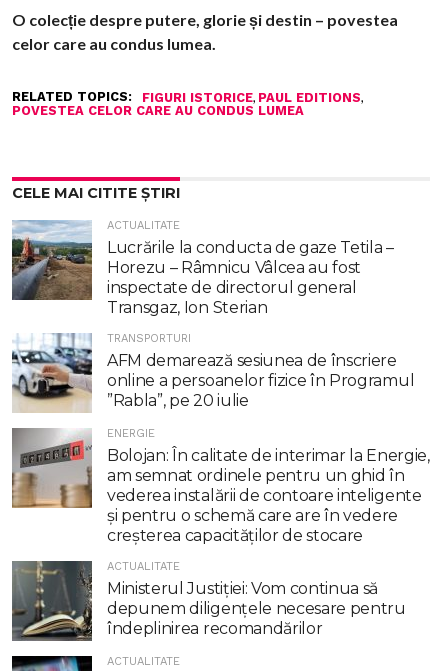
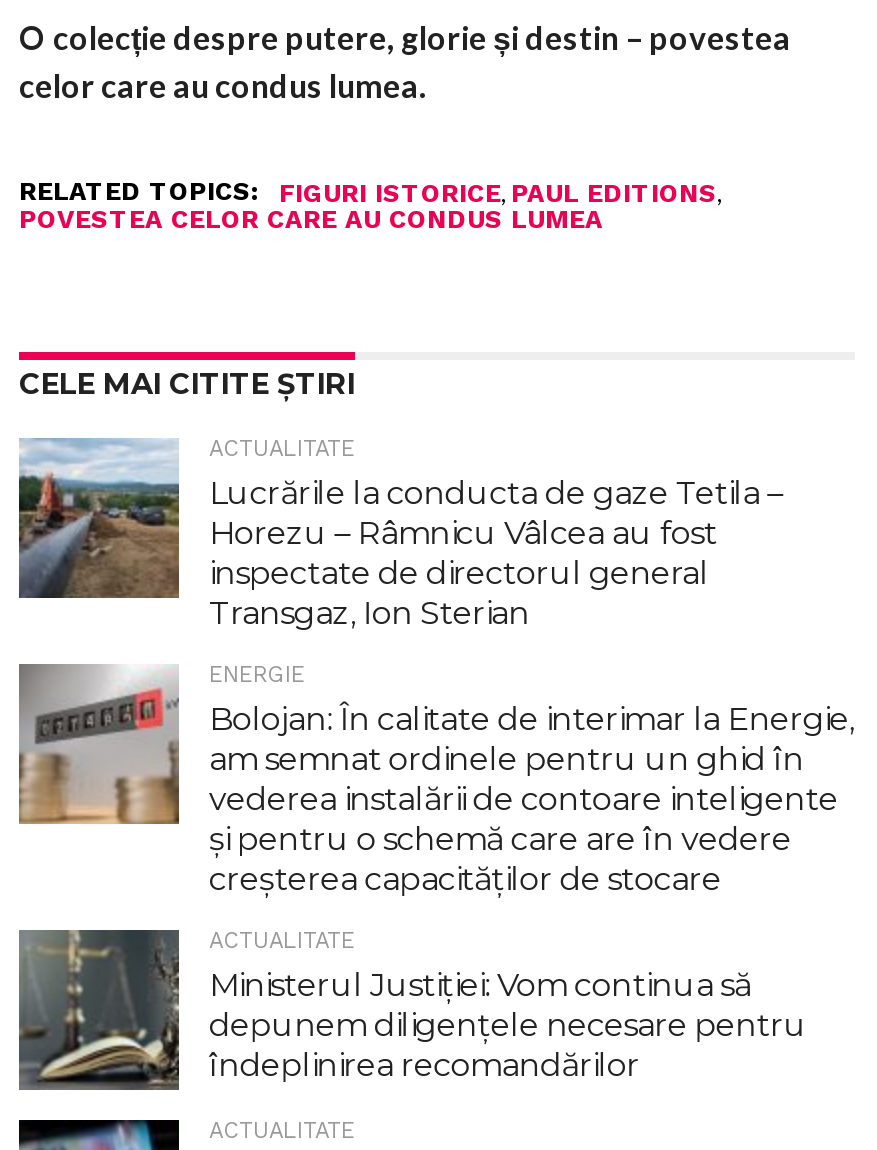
- [image]
- TRANSPORTURI
- AFM demarează sesiunea de înscriere
- online a persoanelor fizice în Programul
- ”Rabla”, pe 20 iulie
